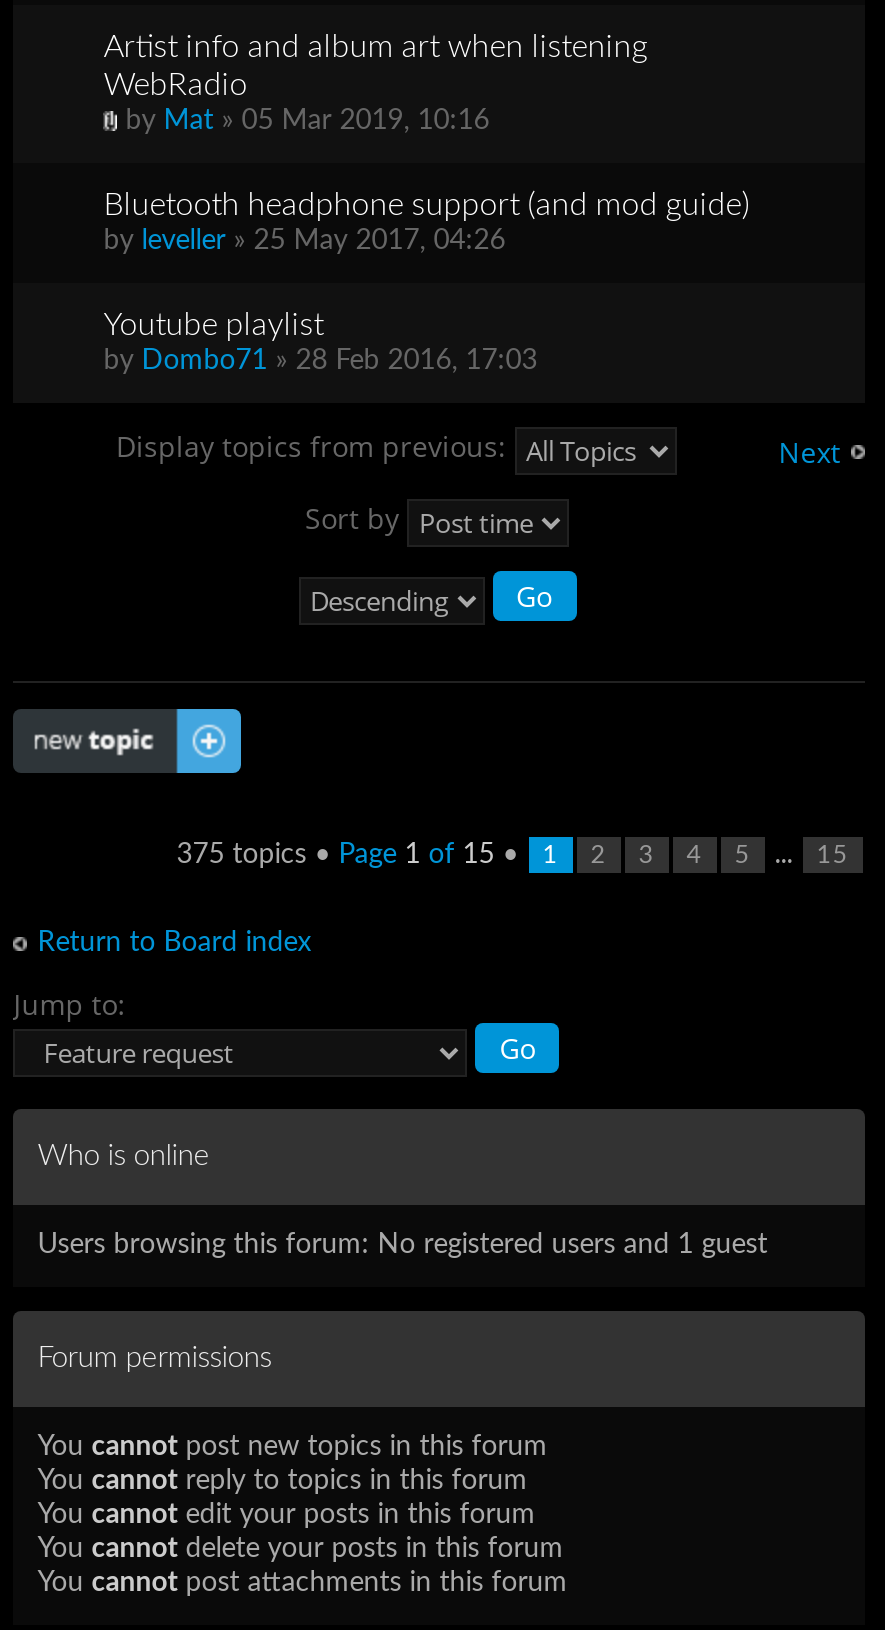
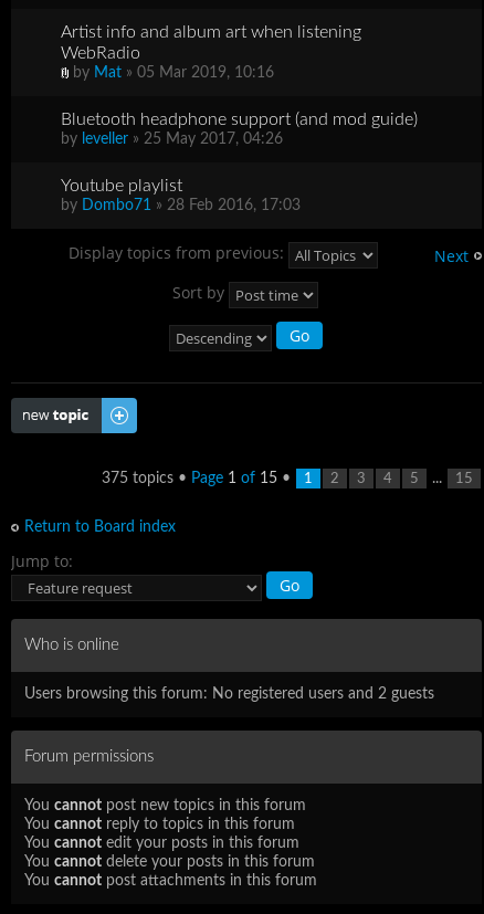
- Users browsing this forum: No registered users and 1 guest
+ Users browsing this forum: No registered users and 2 guests
